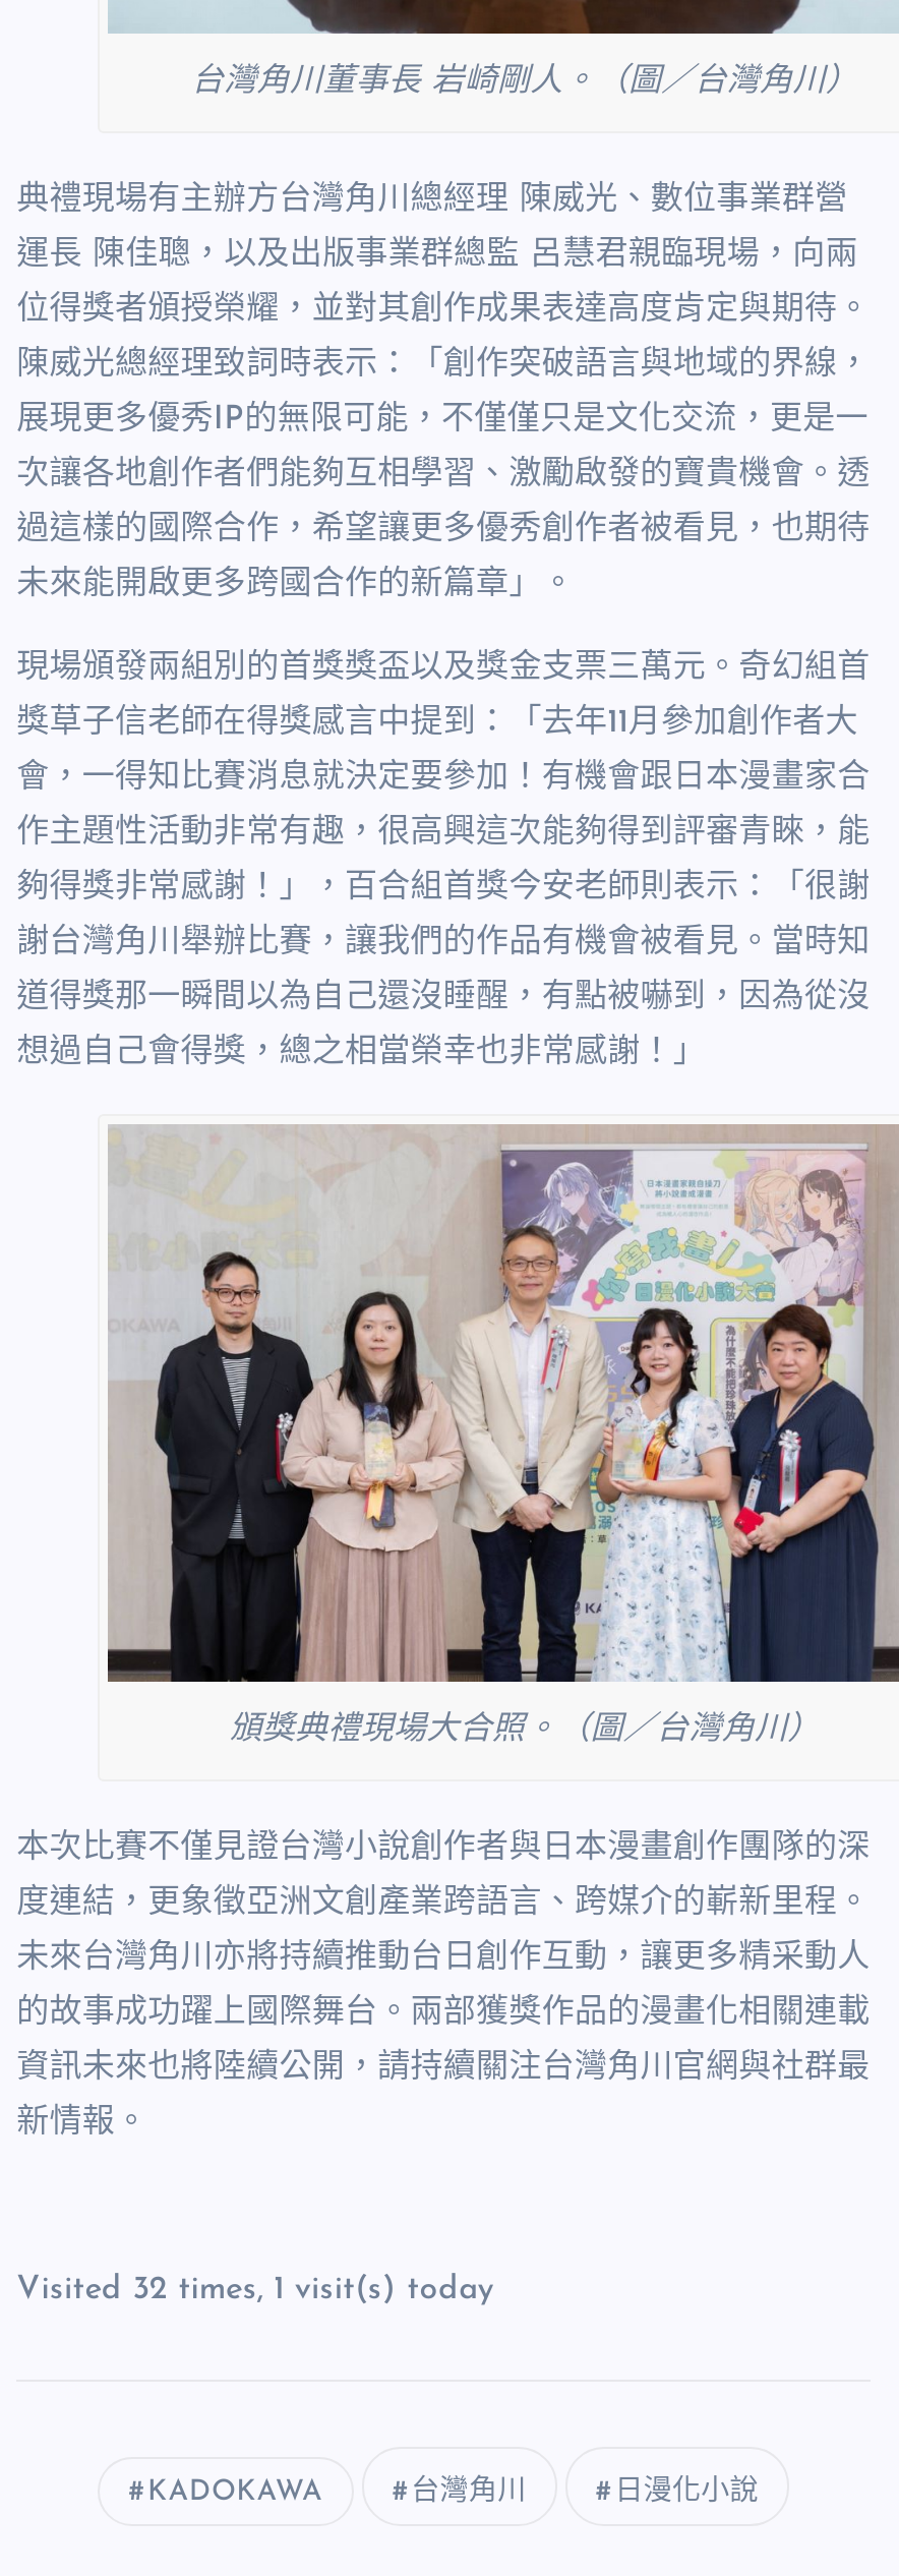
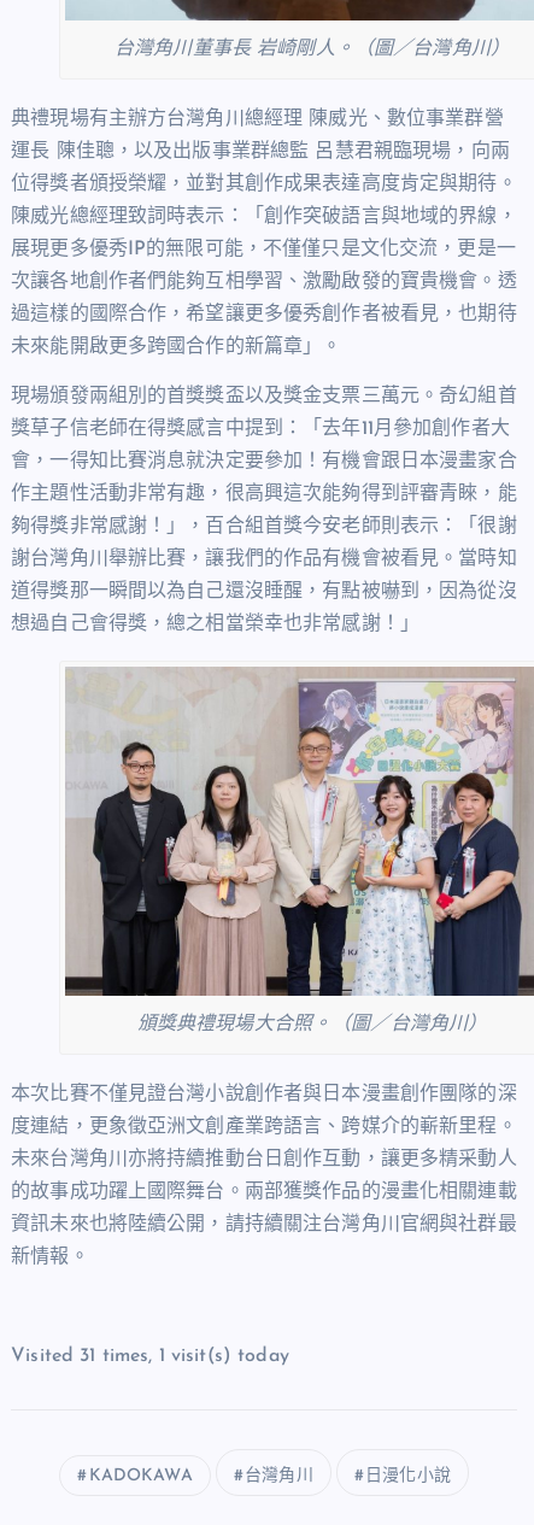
- Visited 32 times, 1 visit(s) today
+ Visited 31 times, 1 visit(s) today
